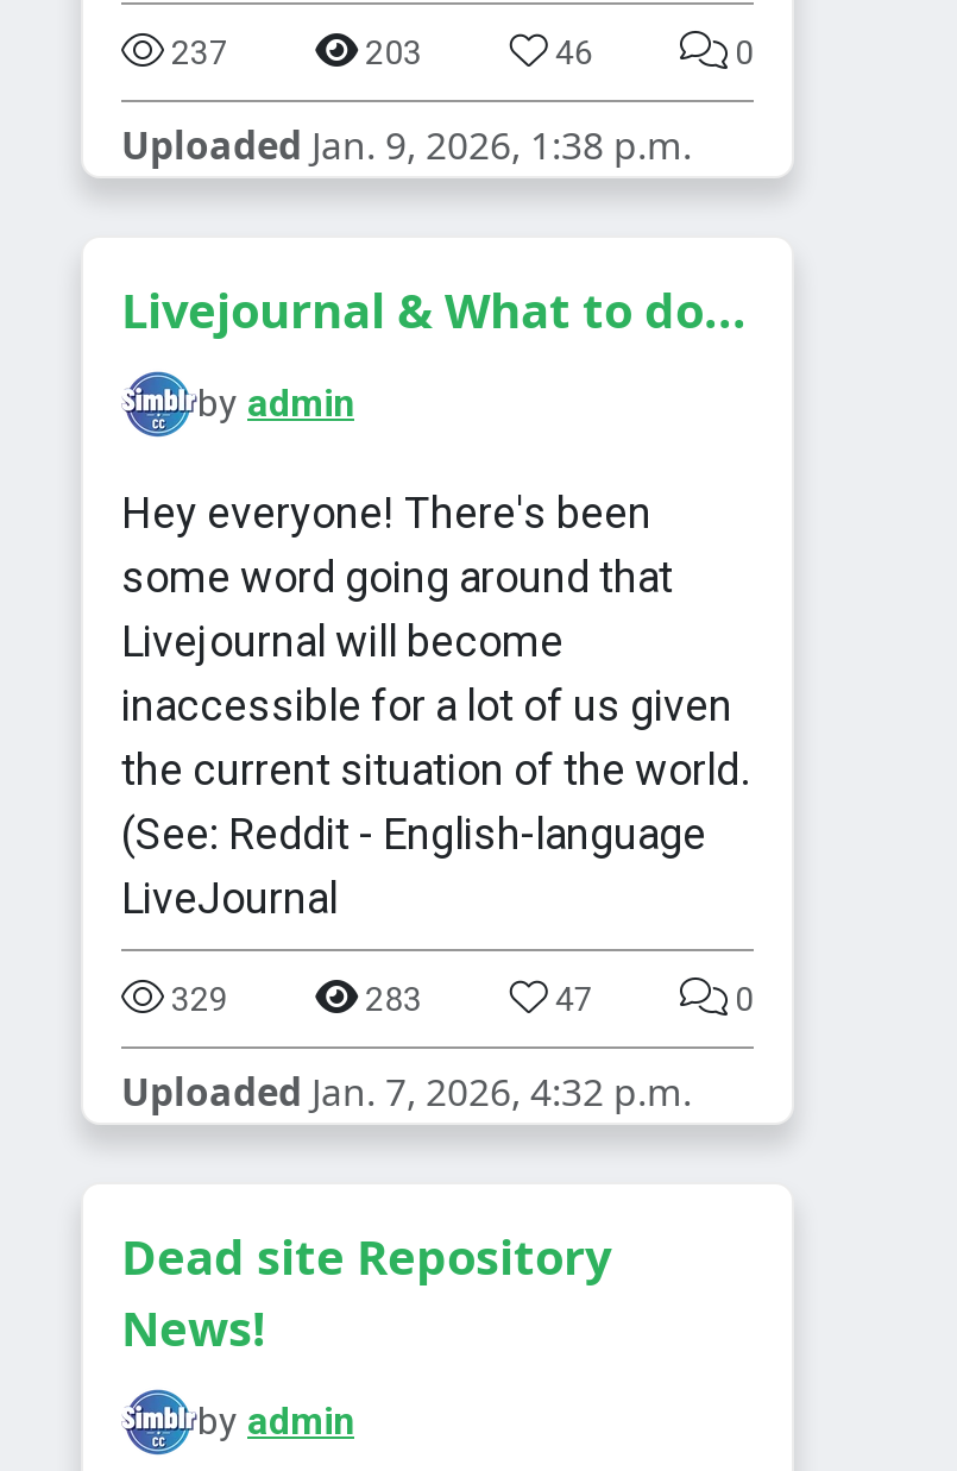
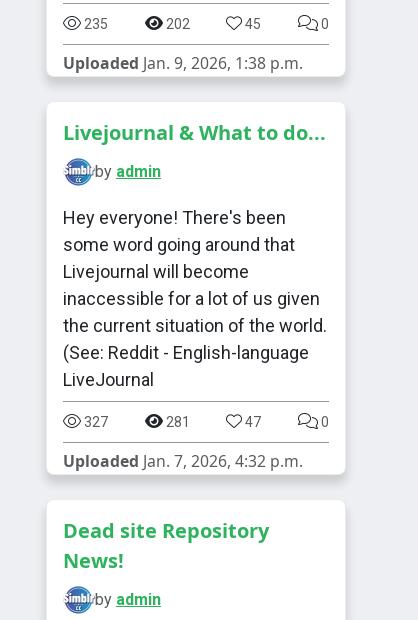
- 237
+ 235

- 203
+ 202

- 46
+ 45

- 329
+ 327

- 283
+ 281
